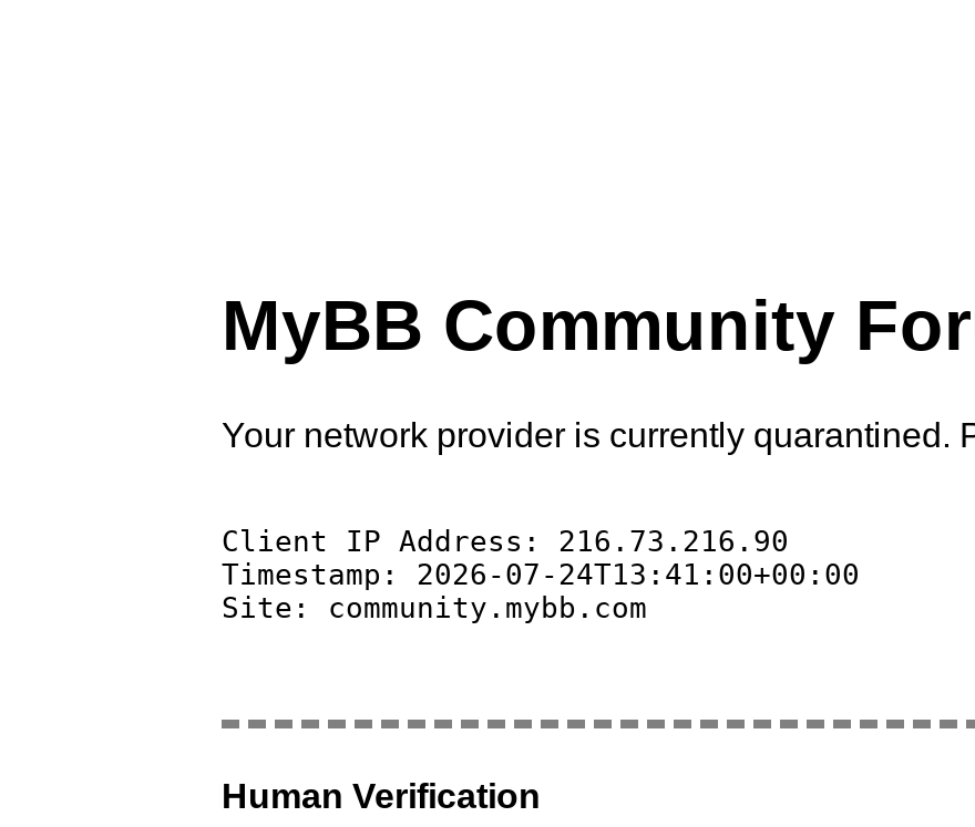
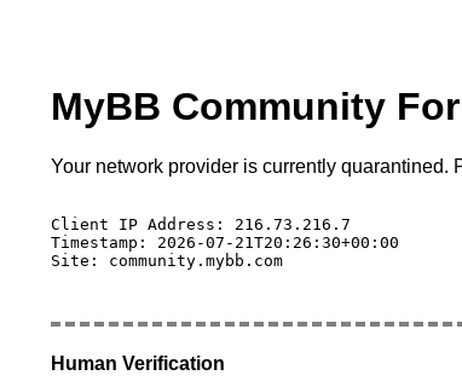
- Client IP Address: 216.73.216.90
+ Client IP Address: 216.73.216.7

- Timestamp: 2026-07-24T13:41:00+00:00
+ Timestamp: 2026-07-21T20:26:30+00:00
